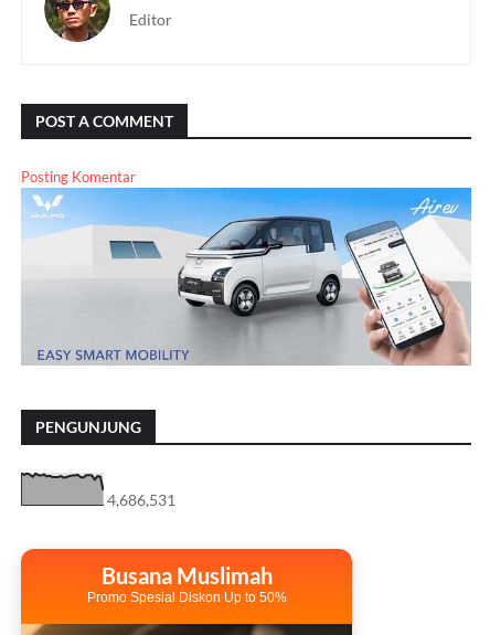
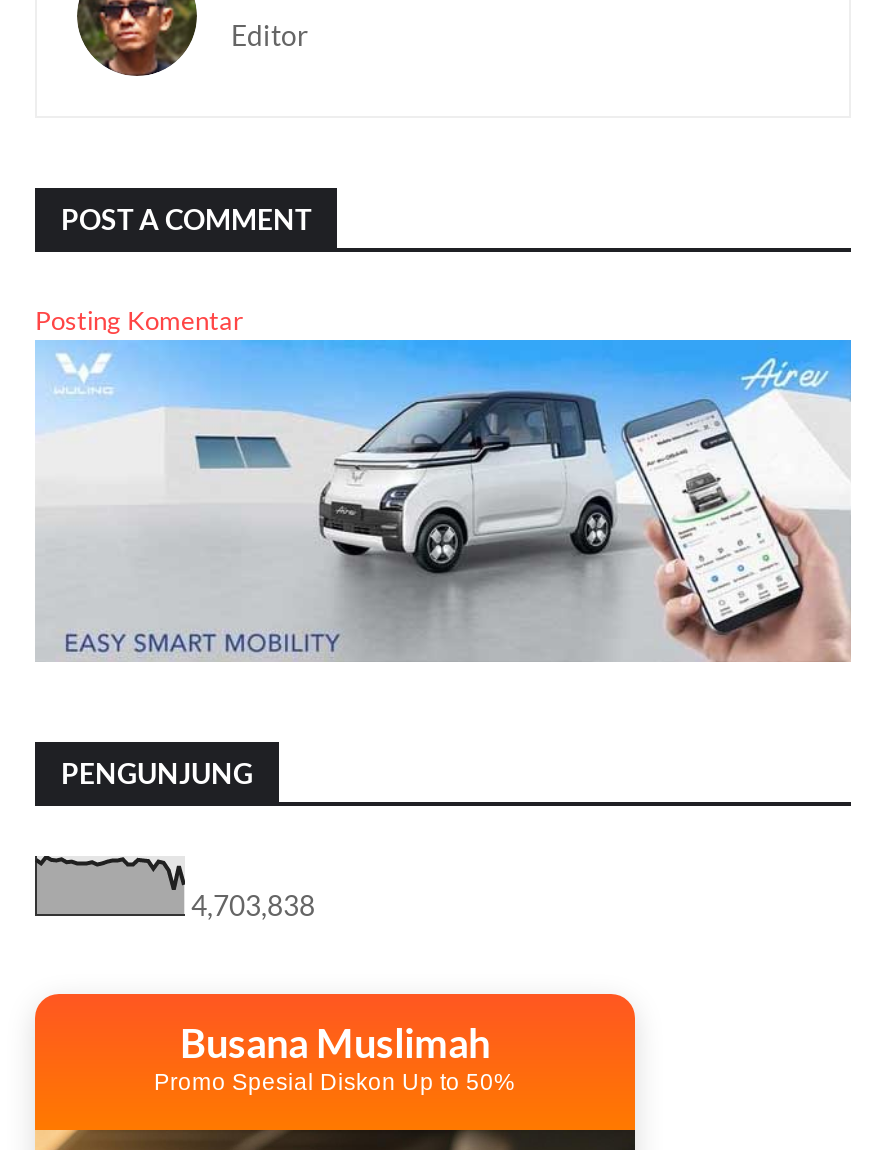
- 4,686,531
+ 4,703,838
